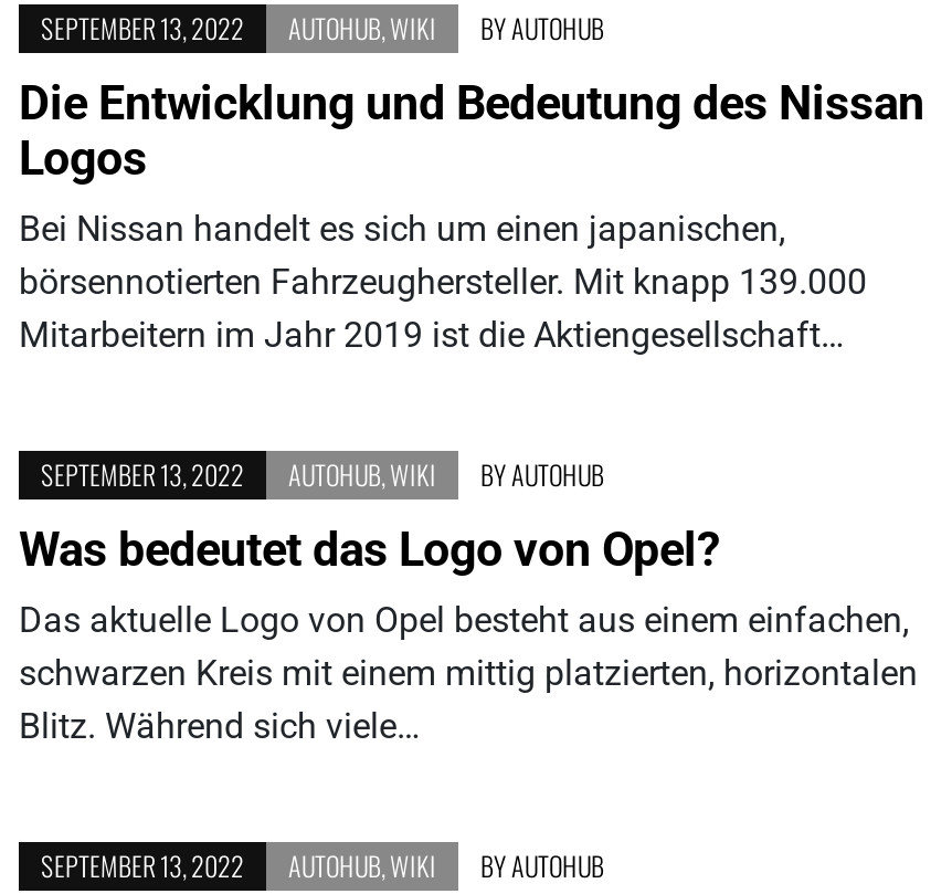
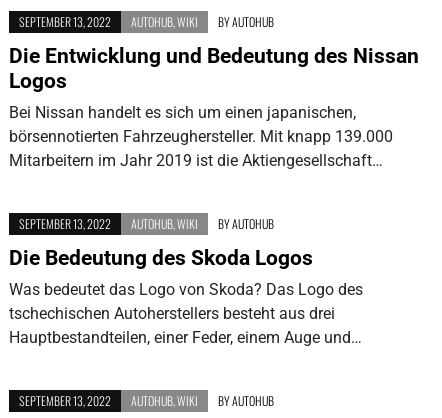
- Was bedeutet das Logo von Opel?
- Das aktuelle Logo von Opel besteht aus einem einfachen,
- schwarzen Kreis mit einem mittig platzierten, horizontalen
- Blitz. Während sich viele…
+ Die Bedeutung des Skoda Logos
+ Was bedeutet das Logo von Skoda? Das Logo des
+ tschechischen Autoherstellers besteht aus drei
+ Hauptbestandteilen, einer Feder, einem Auge und…
